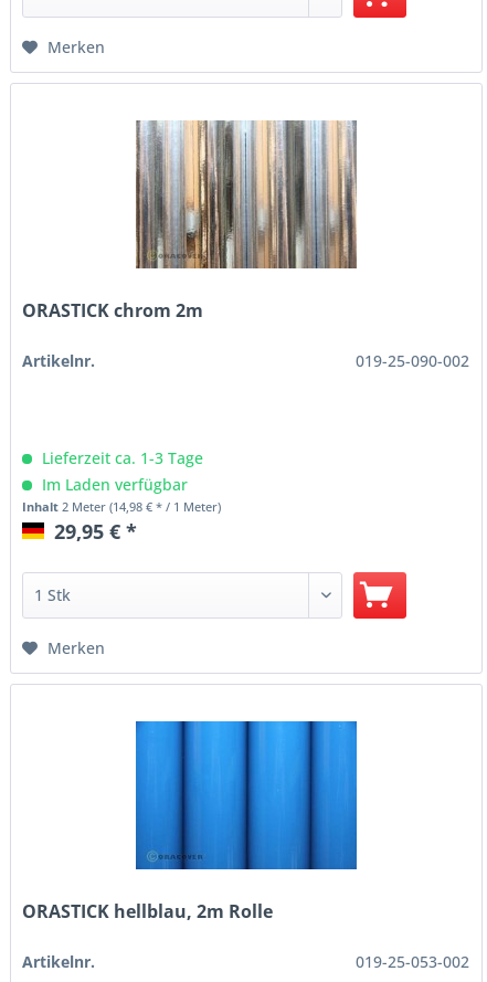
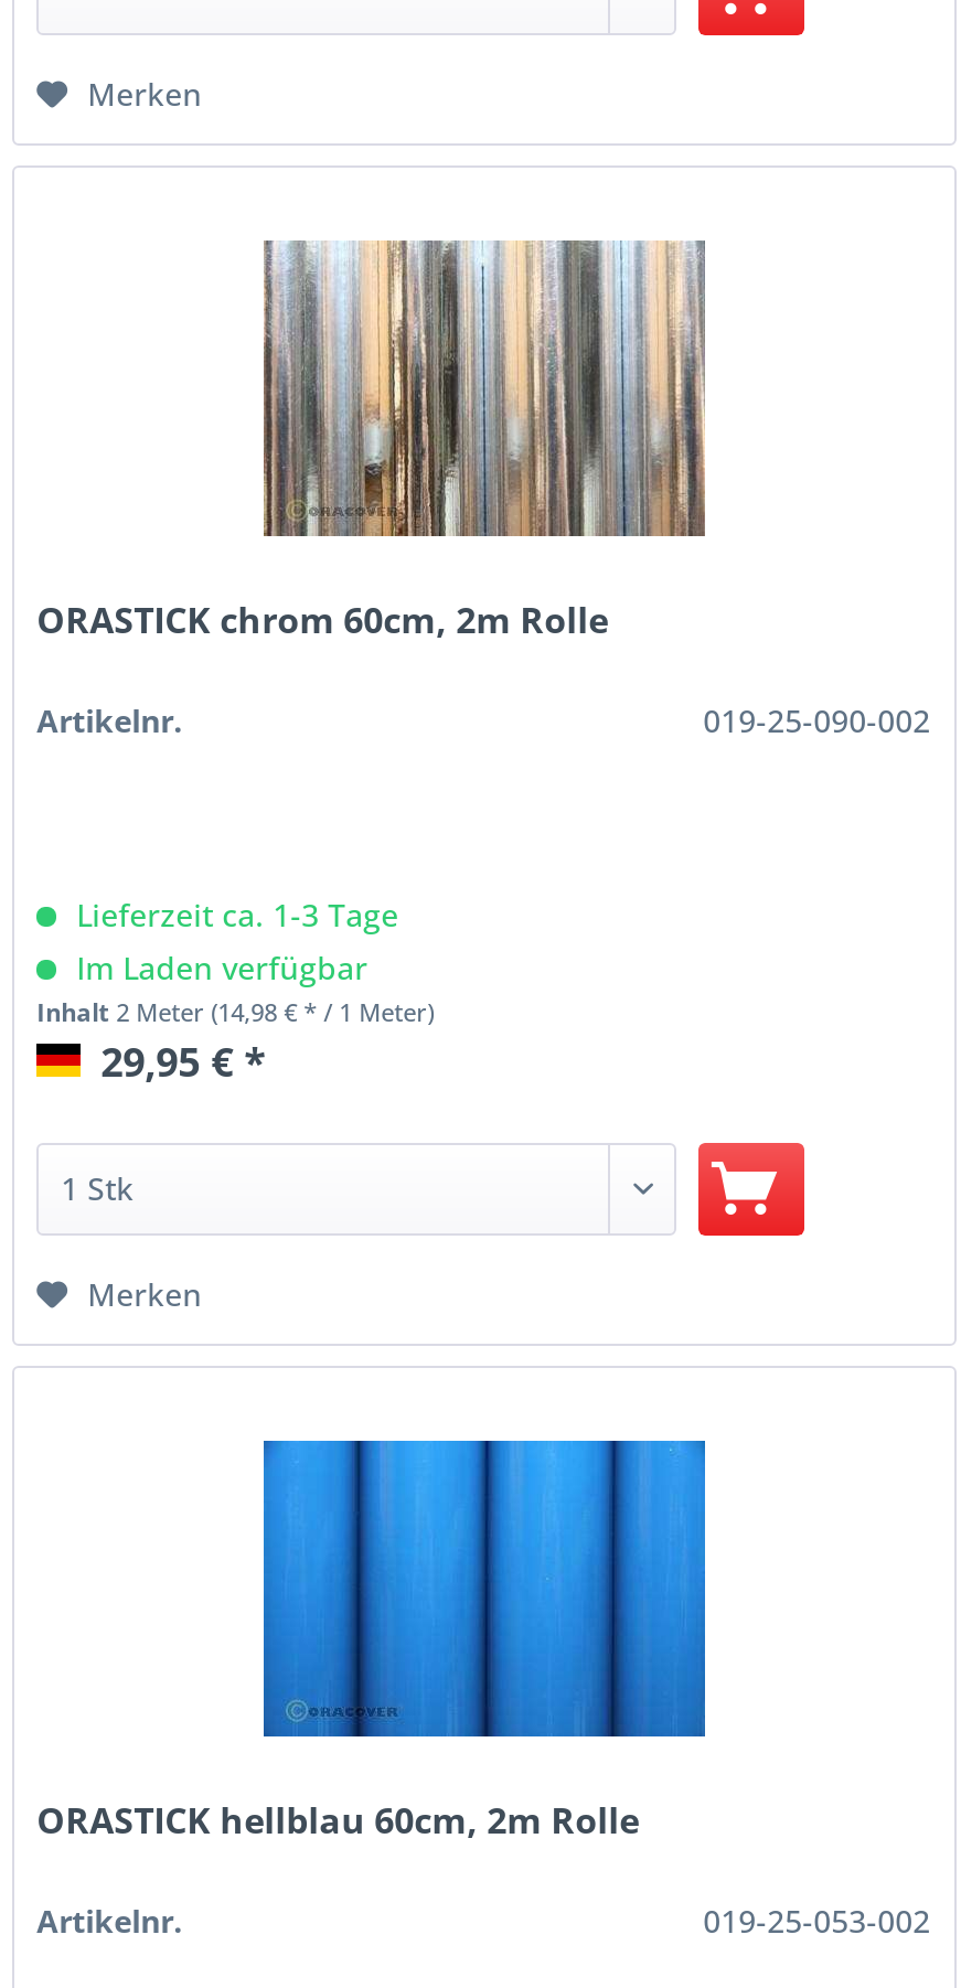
- ORASTICK chrom 2m
+ ORASTICK chrom 60cm, 2m Rolle

- ORASTICK hellblau, 2m Rolle
+ ORASTICK hellblau 60cm, 2m Rolle
